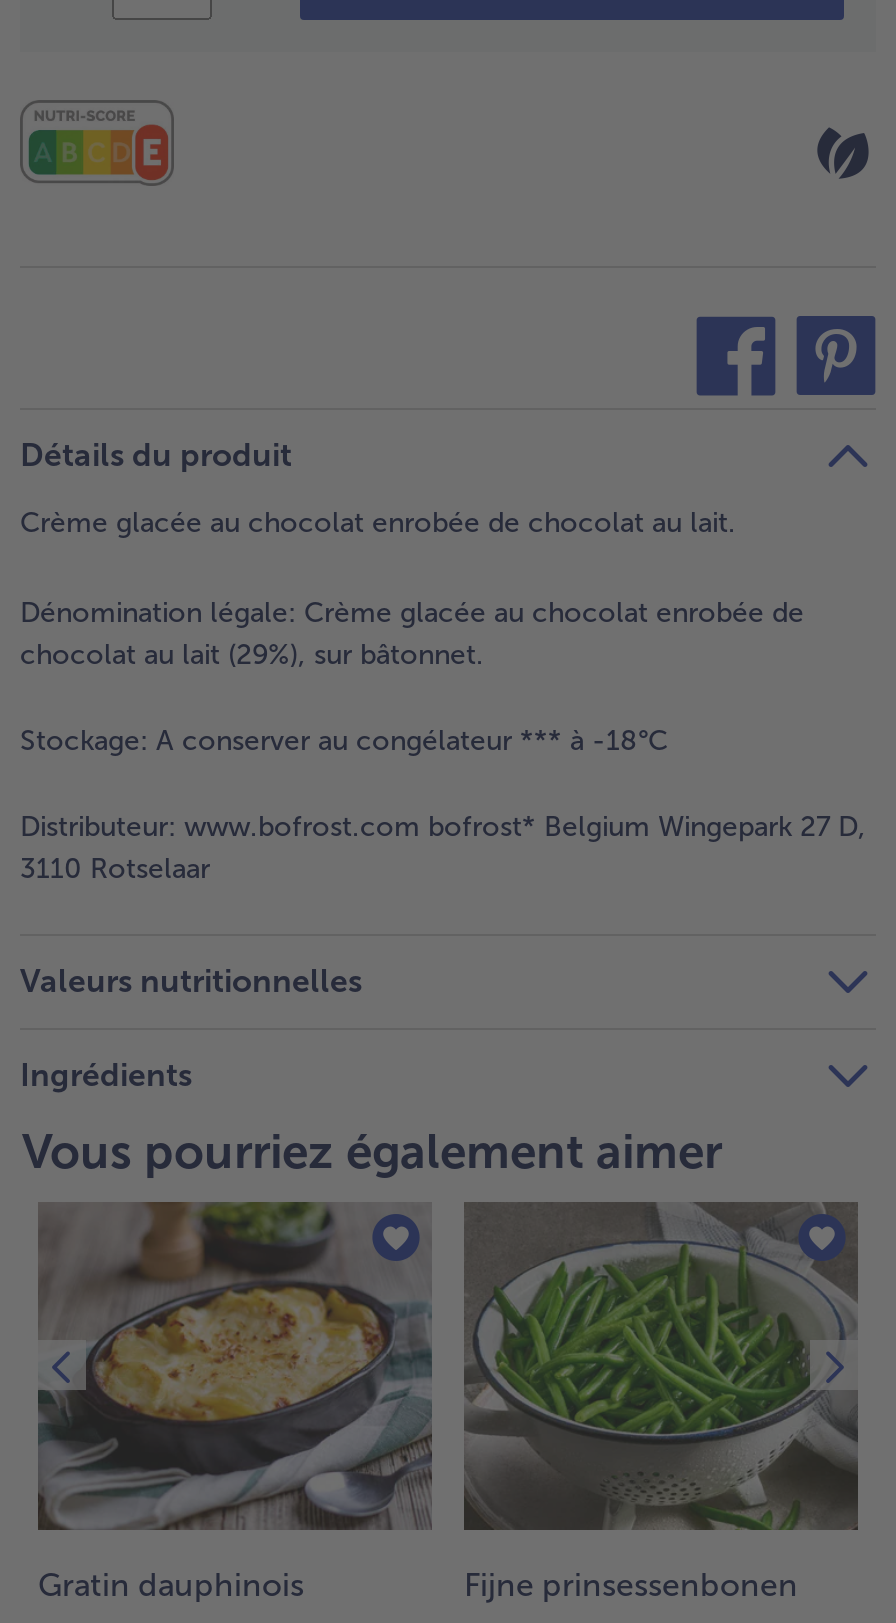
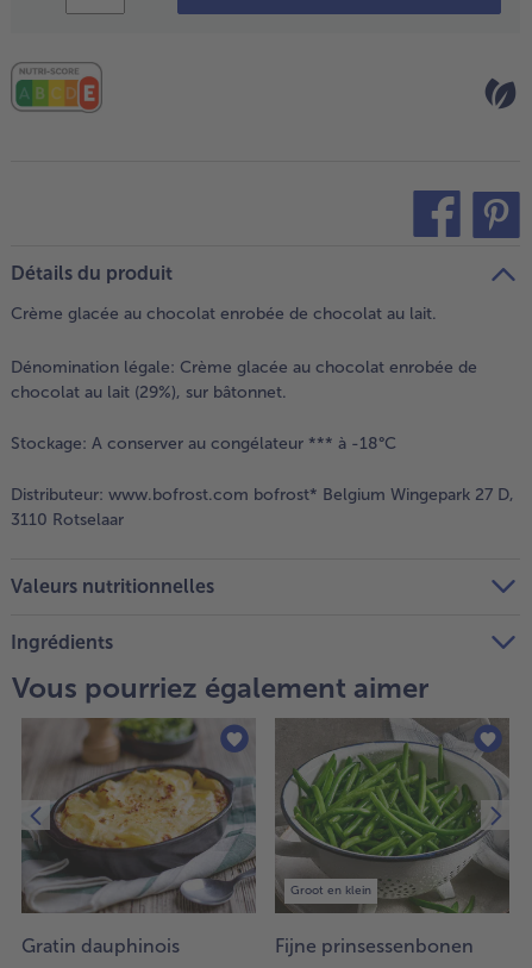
+ Groot en klein
